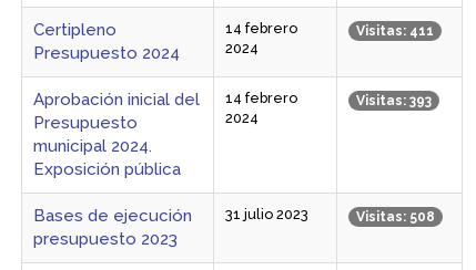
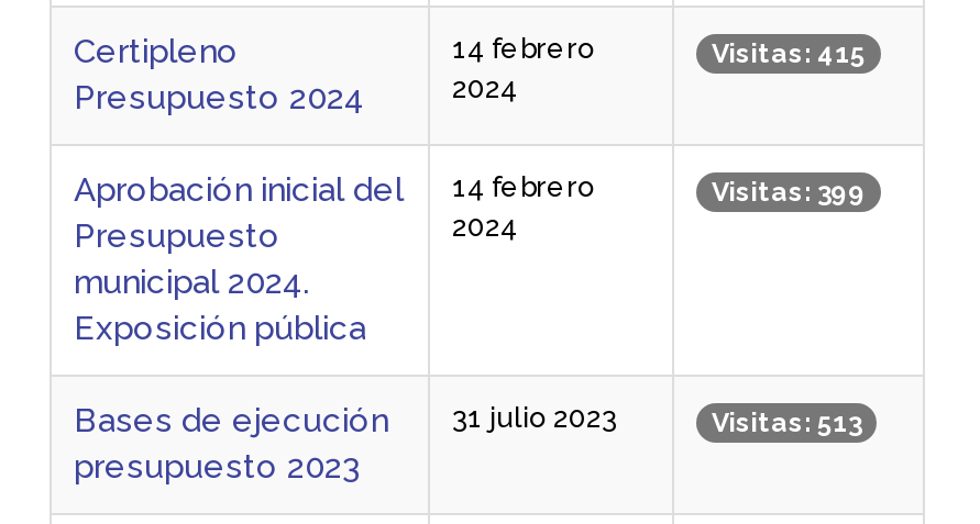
- Visitas: 411
+ Visitas: 415

- Visitas: 393
+ Visitas: 399

- Visitas: 508
+ Visitas: 513
